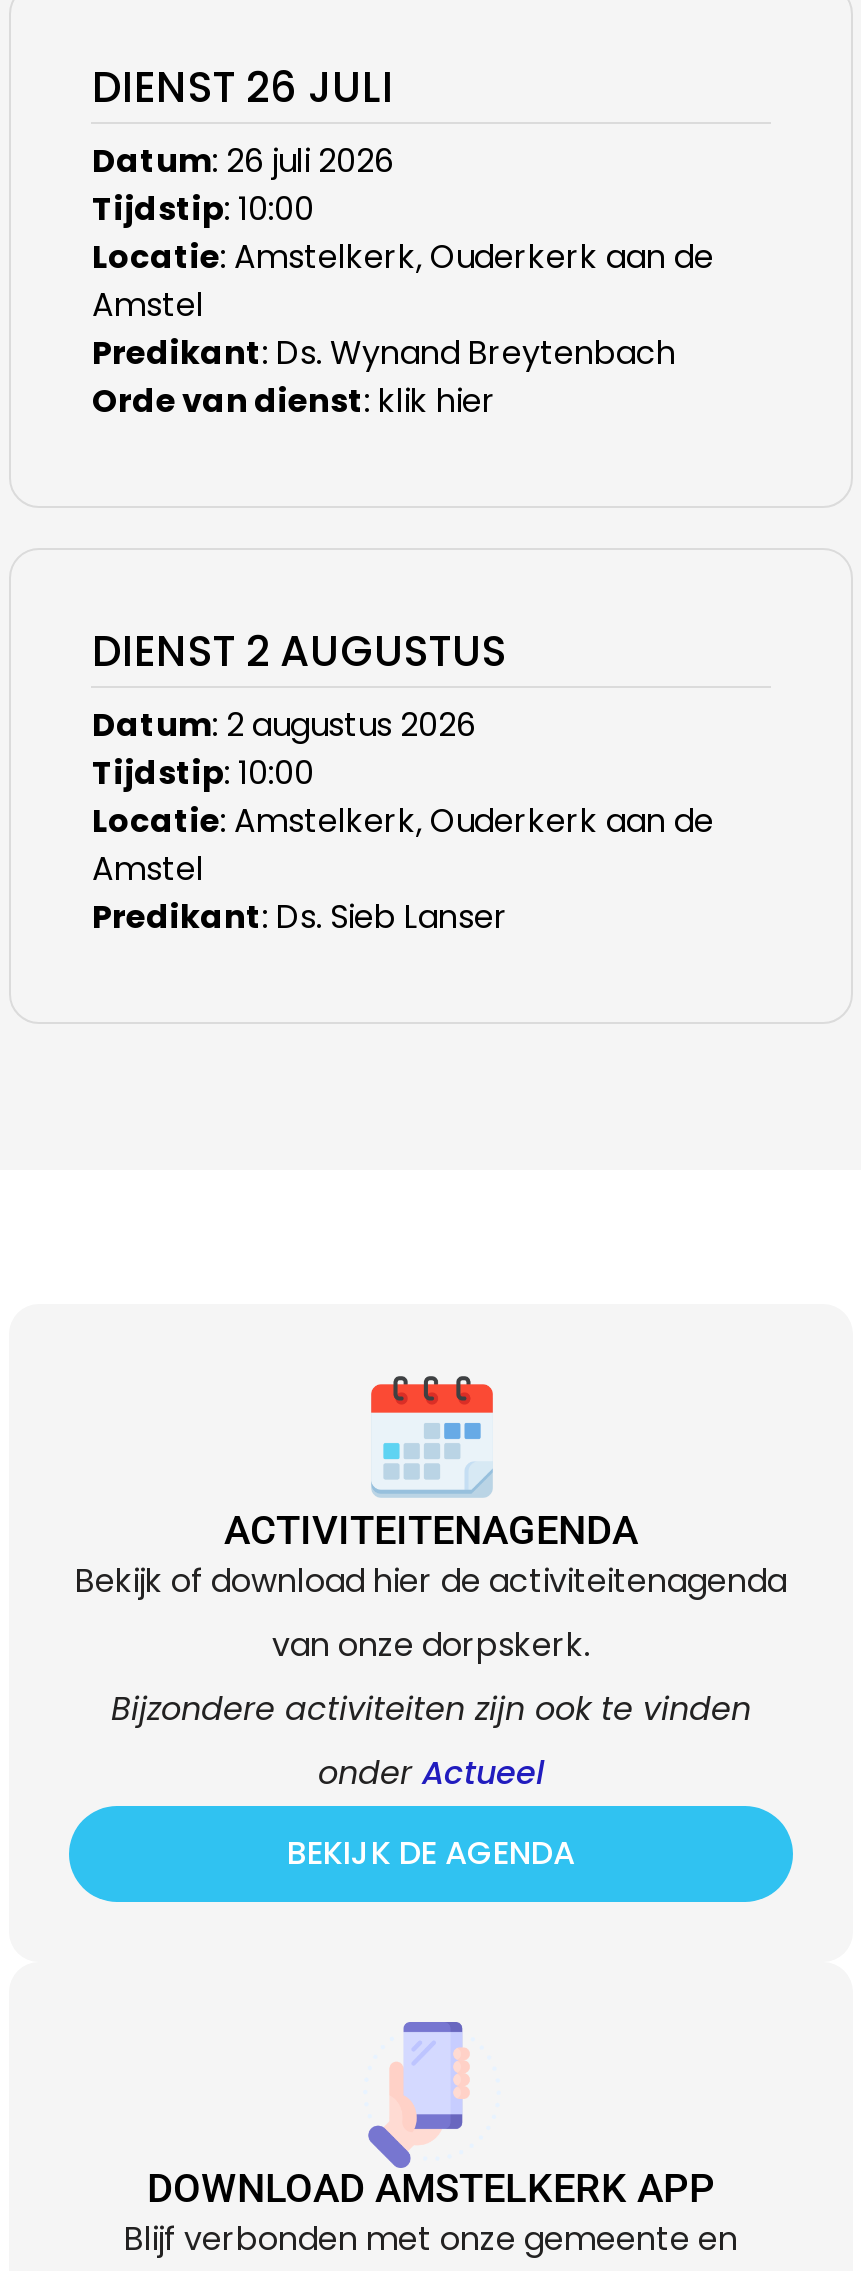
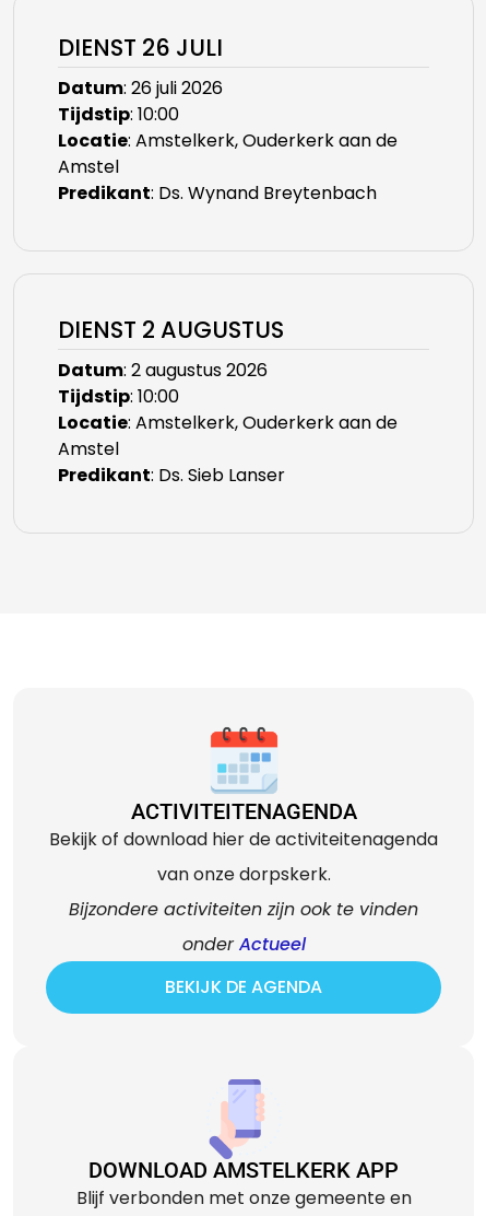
- Orde van dienst: klik hier
